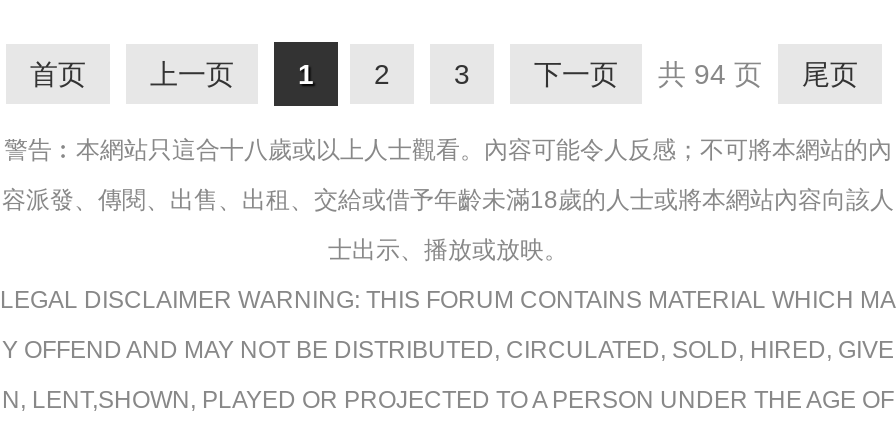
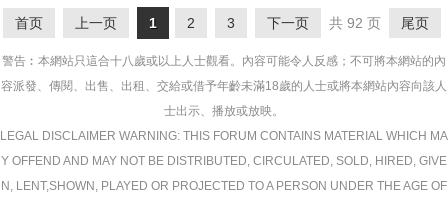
- 首页 上一页 1 2 3 下一页 共 94 页 尾页
+ 首页 上一页 1 2 3 下一页 共 92 页 尾页
